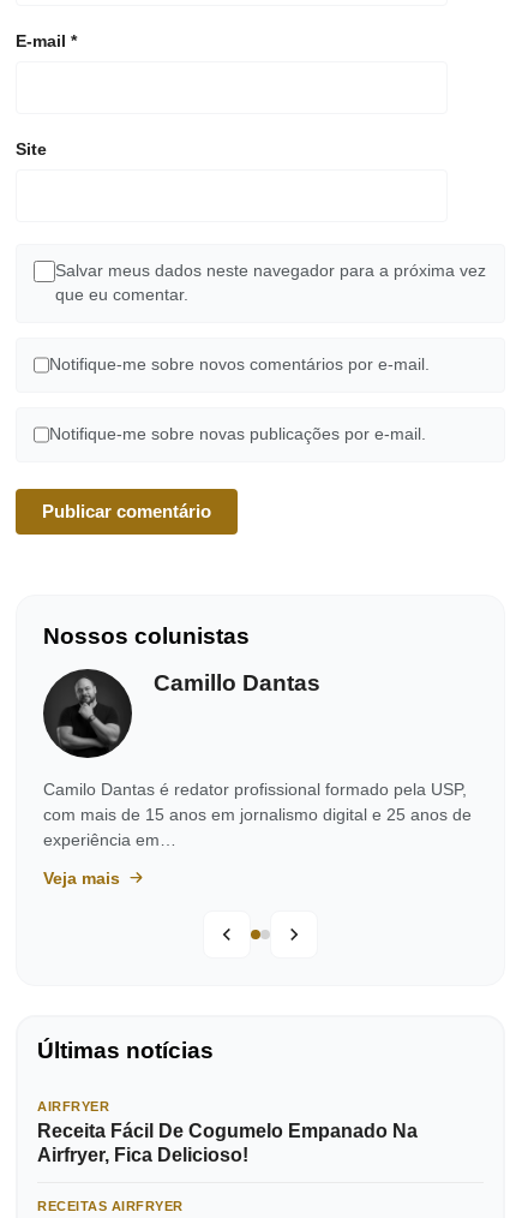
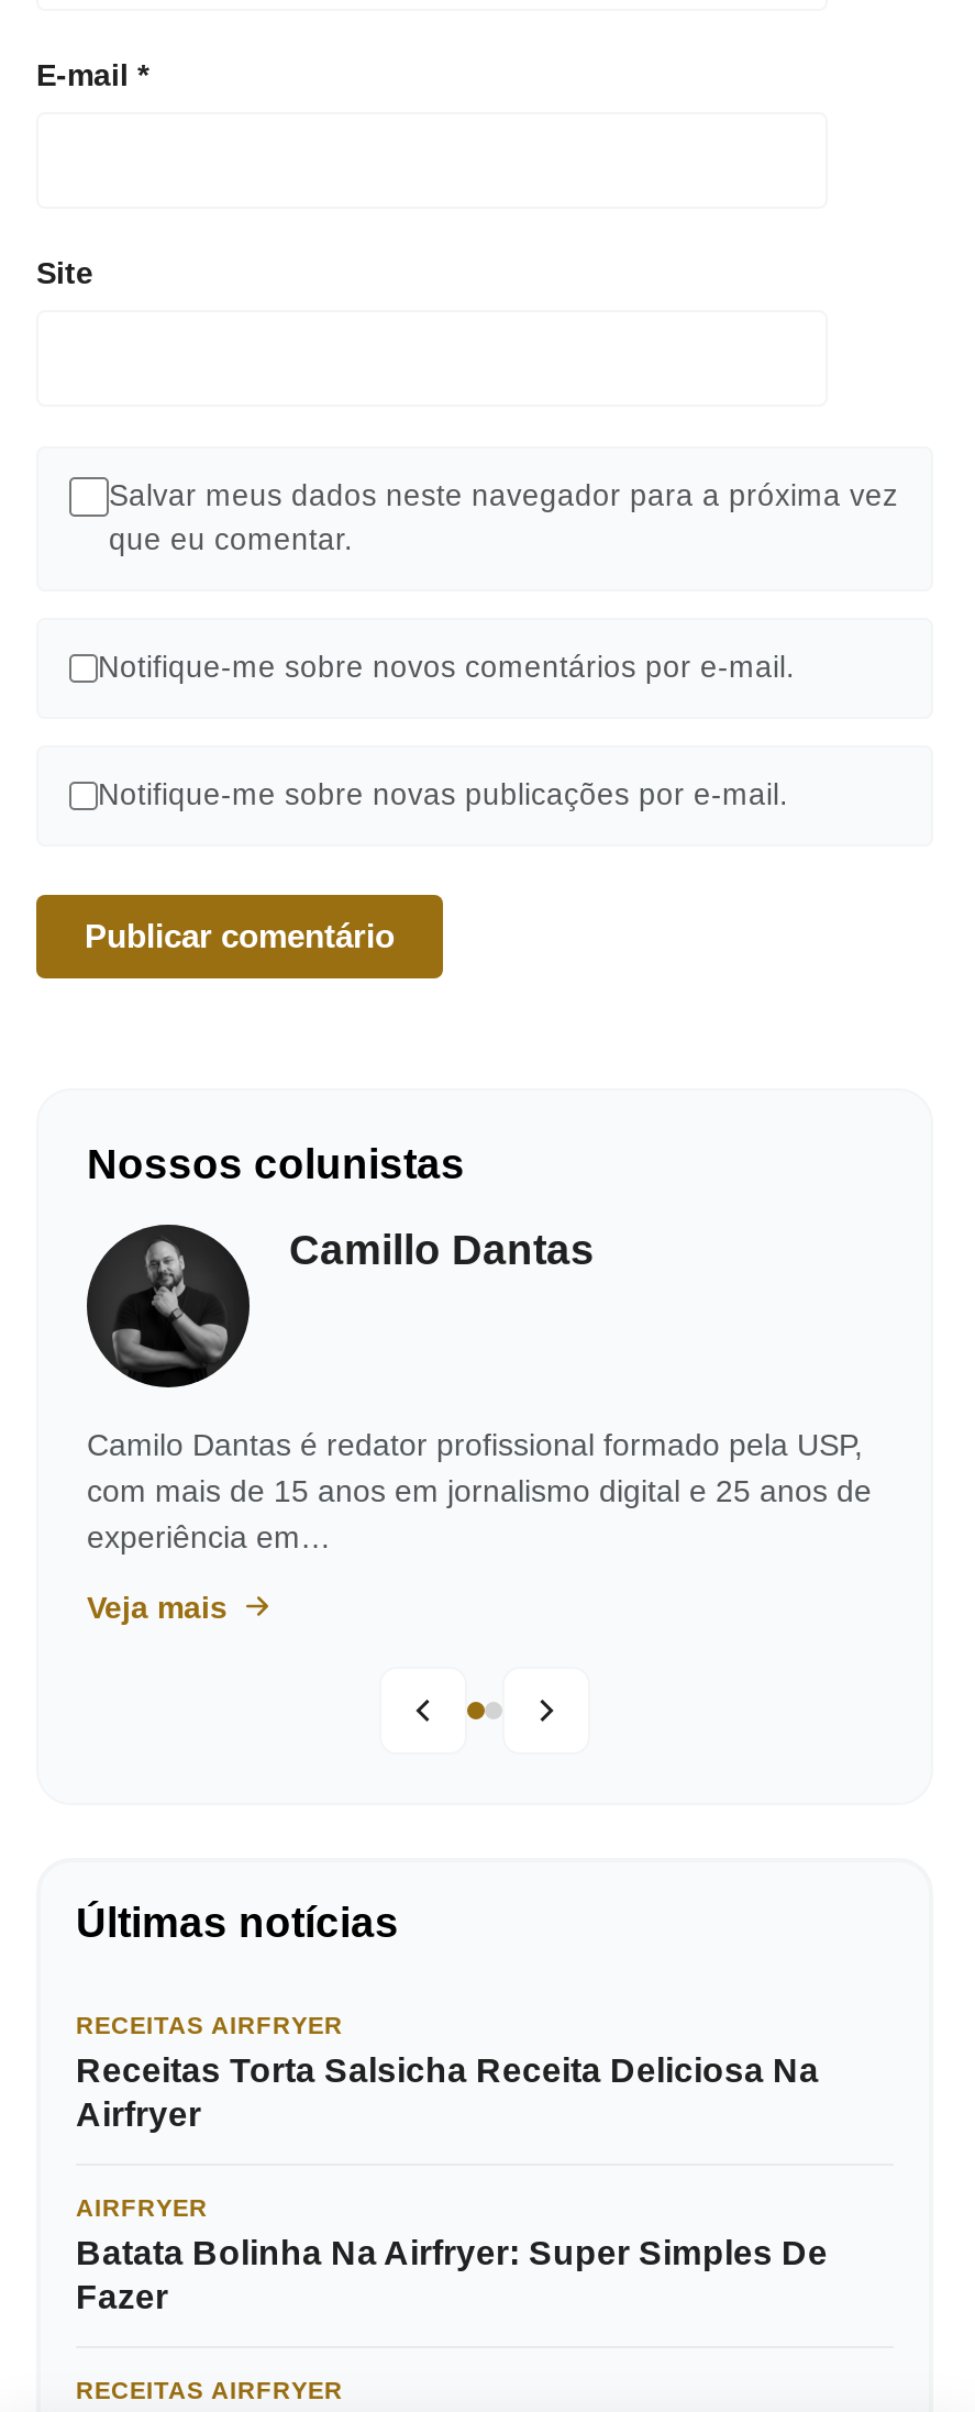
+ RECEITAS AIRFRYER
+ Receitas Torta Salsicha Receita Deliciosa Na
+ Airfryer

- Receita Fácil De Cogumelo Empanado Na
- Airfryer, Fica Delicioso!
+ Batata Bolinha Na Airfryer: Super Simples De
+ Fazer
